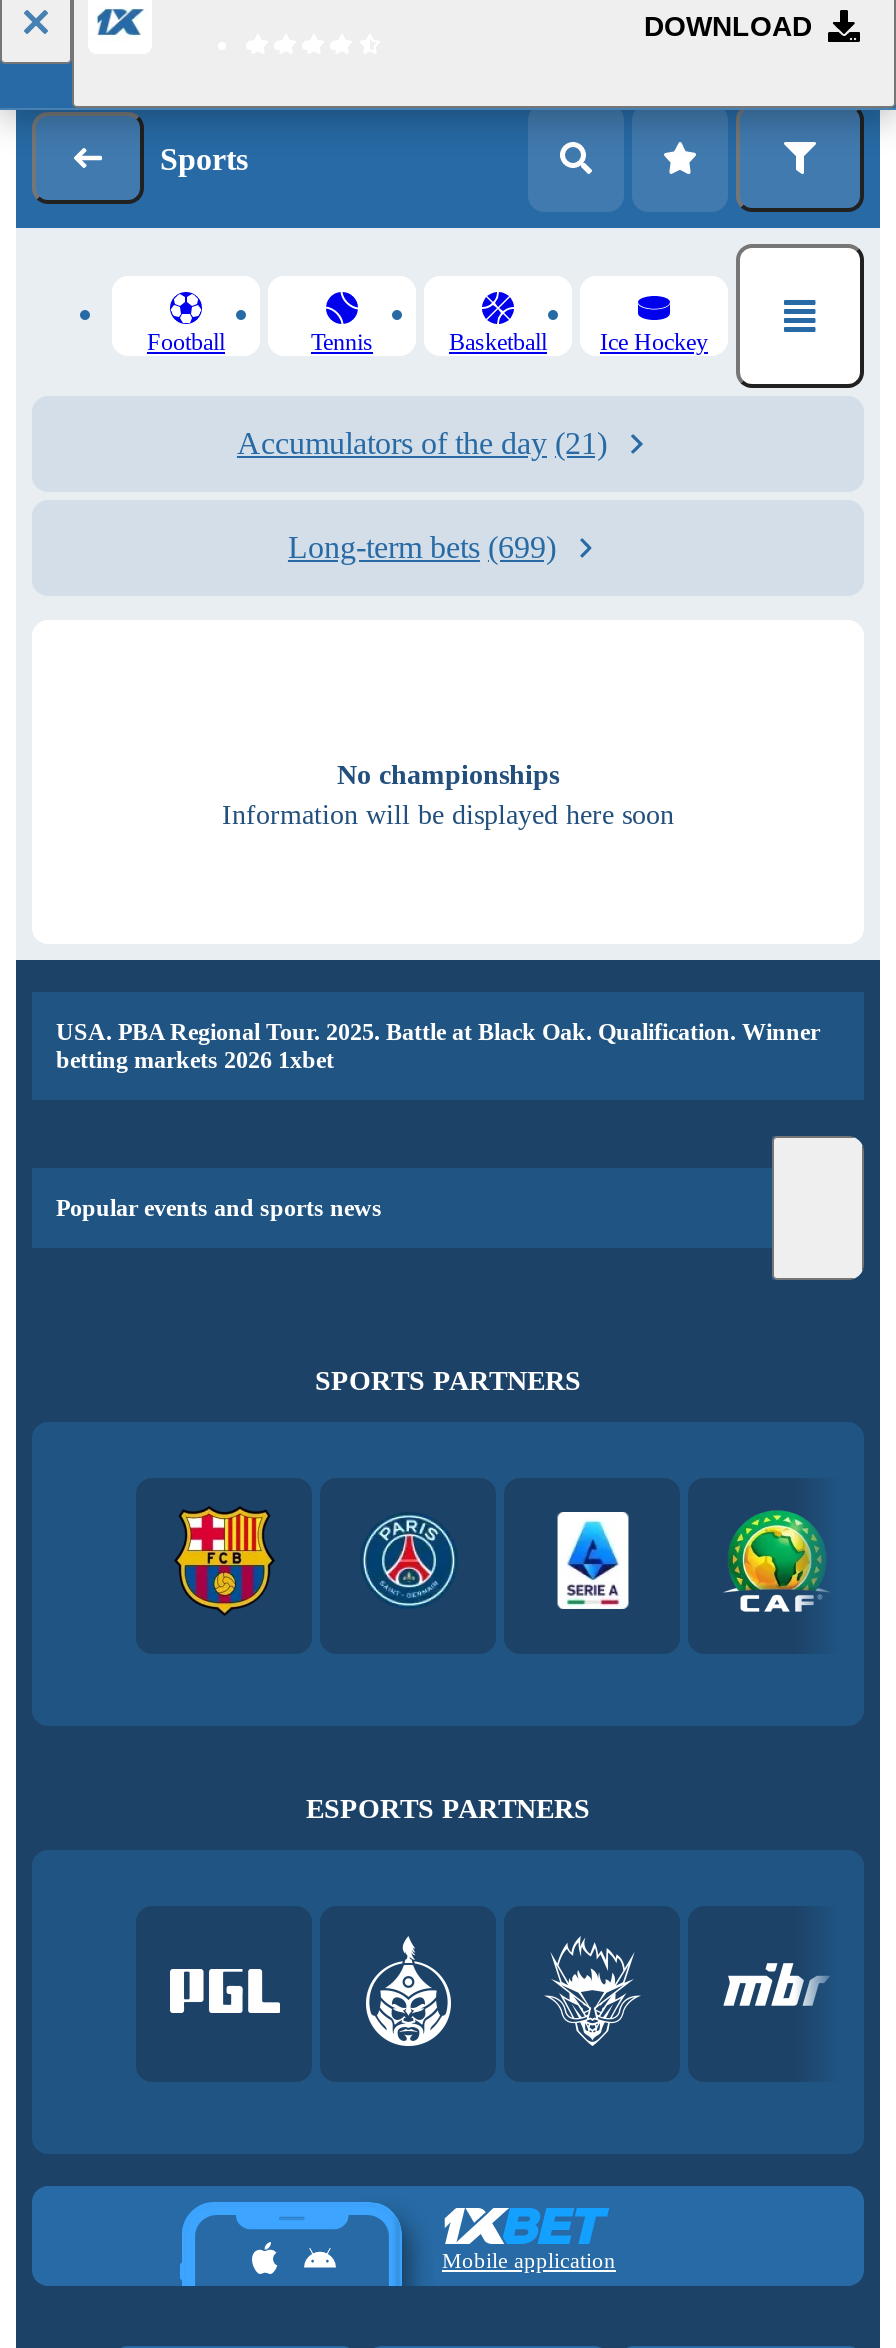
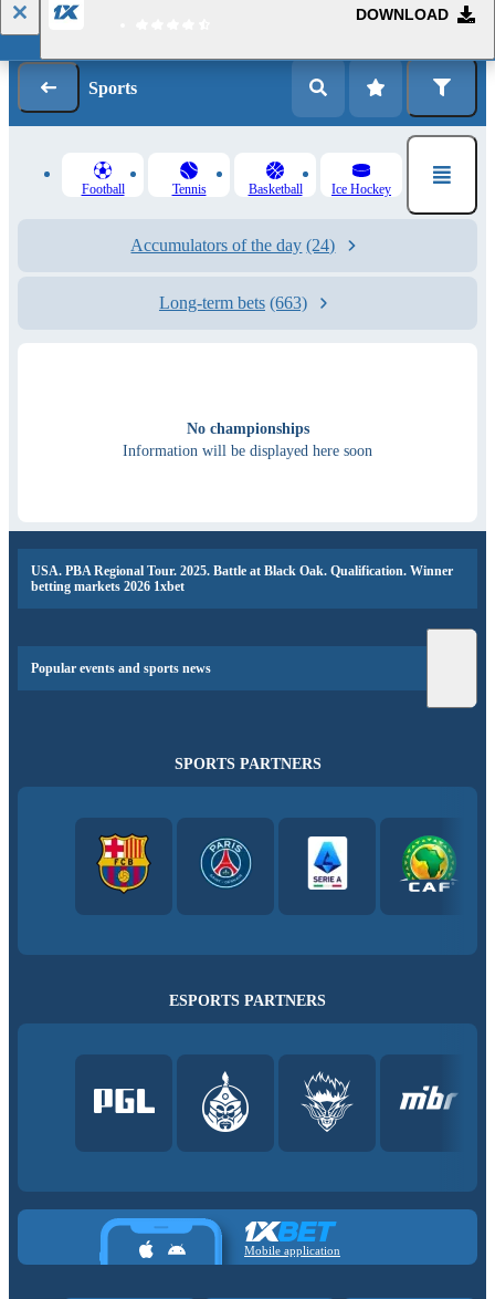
- Accumulators of the day (21)
+ Accumulators of the day (24)

- Long-term bets (699)
+ Long-term bets (663)
